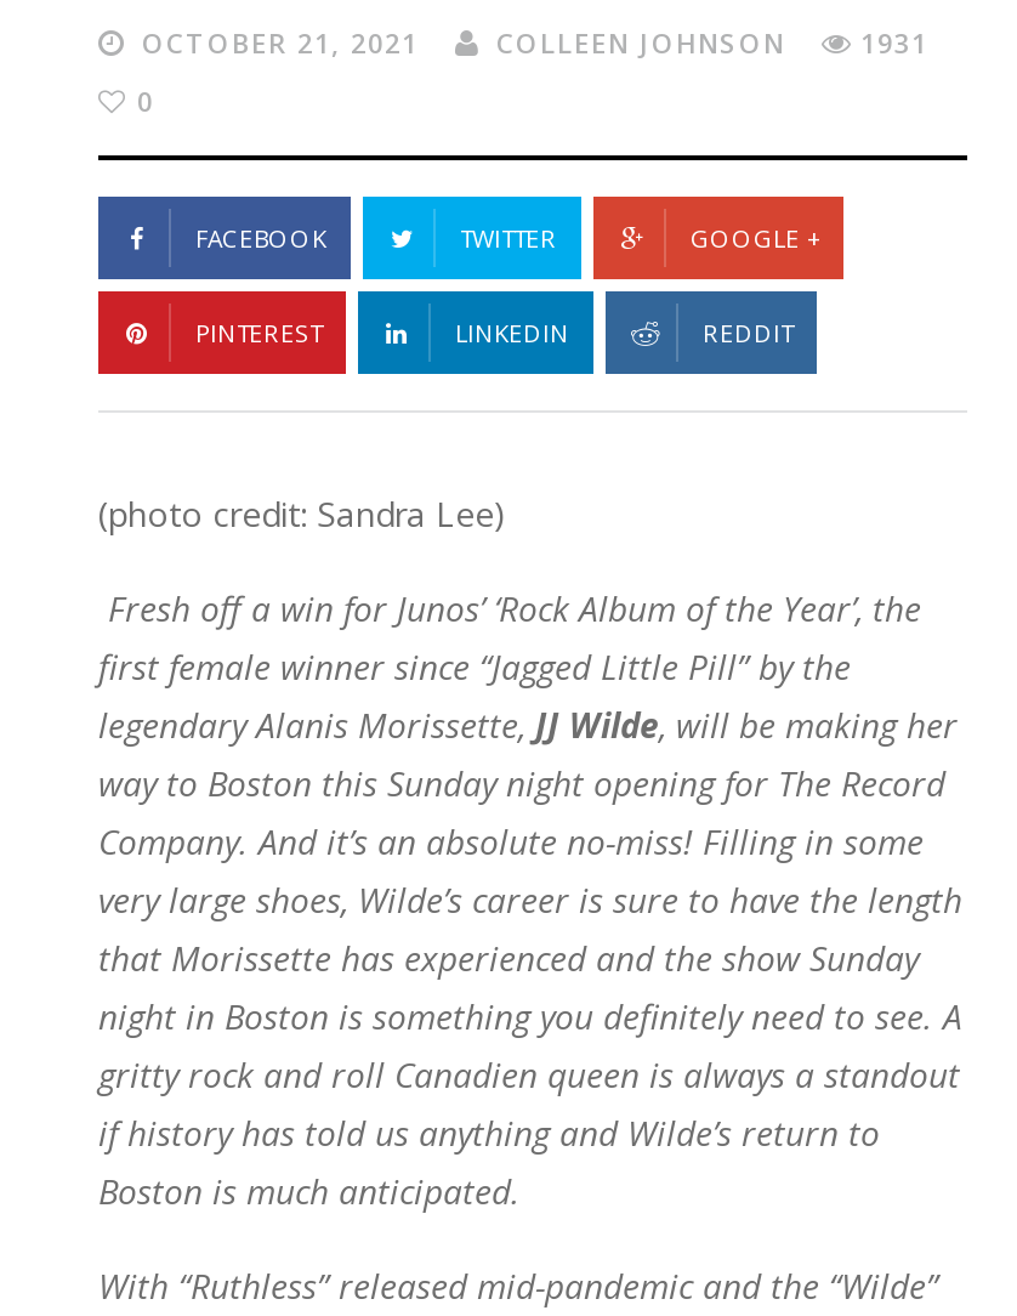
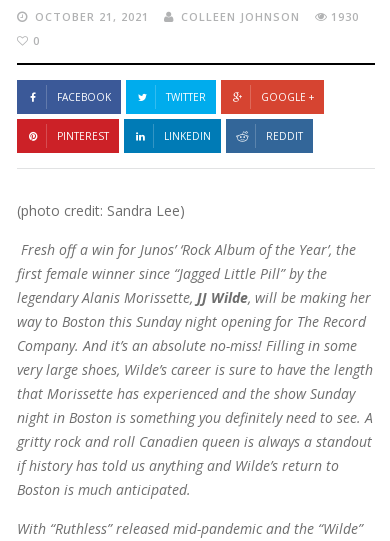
- 1931
+ 1930
